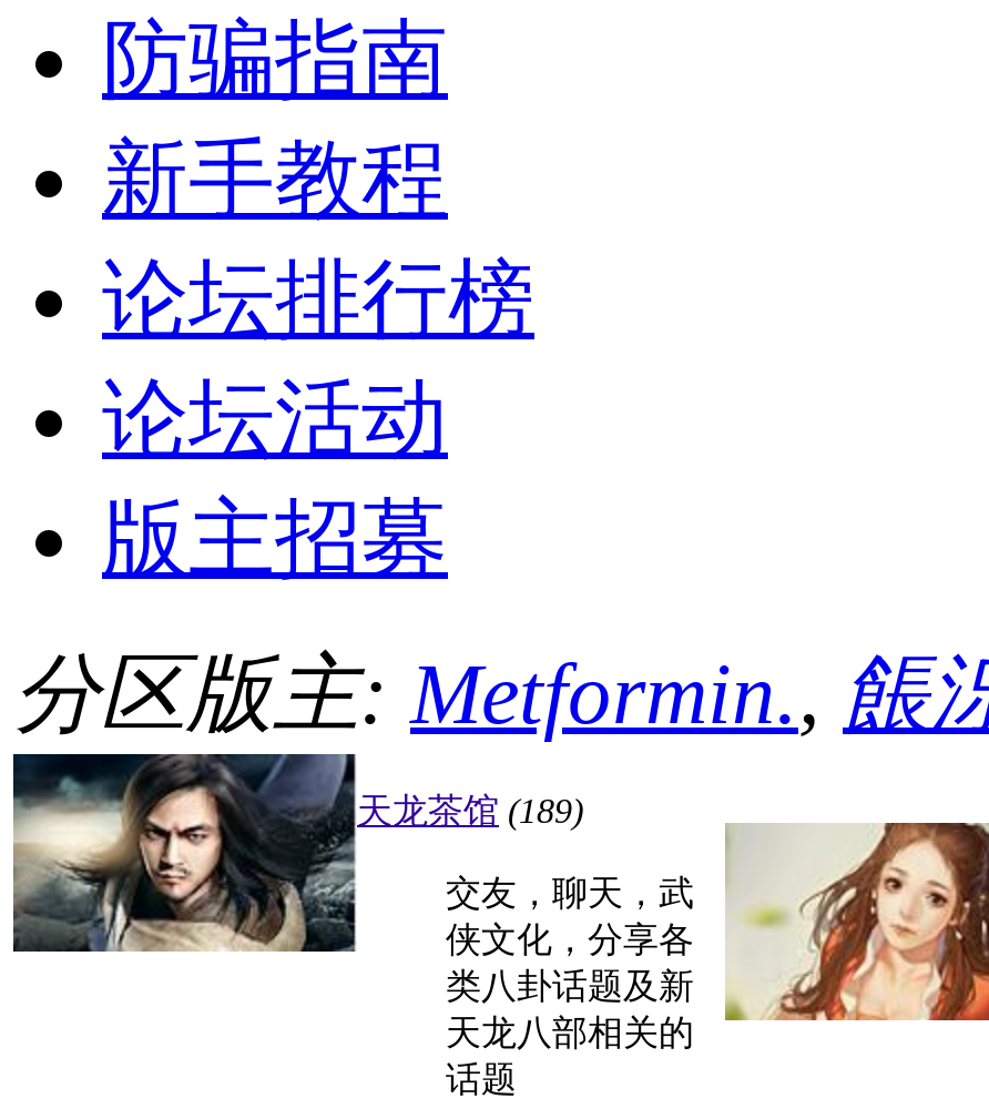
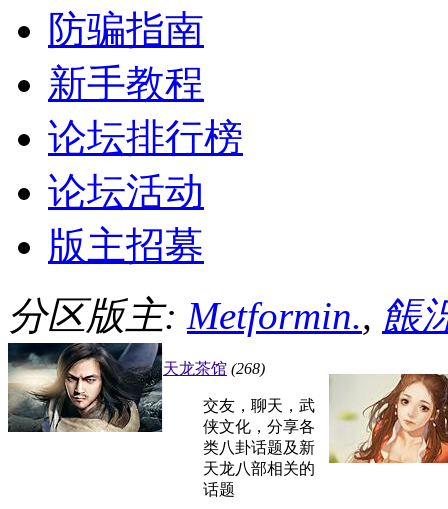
- 天龙茶馆(189)
+ 天龙茶馆(268)
